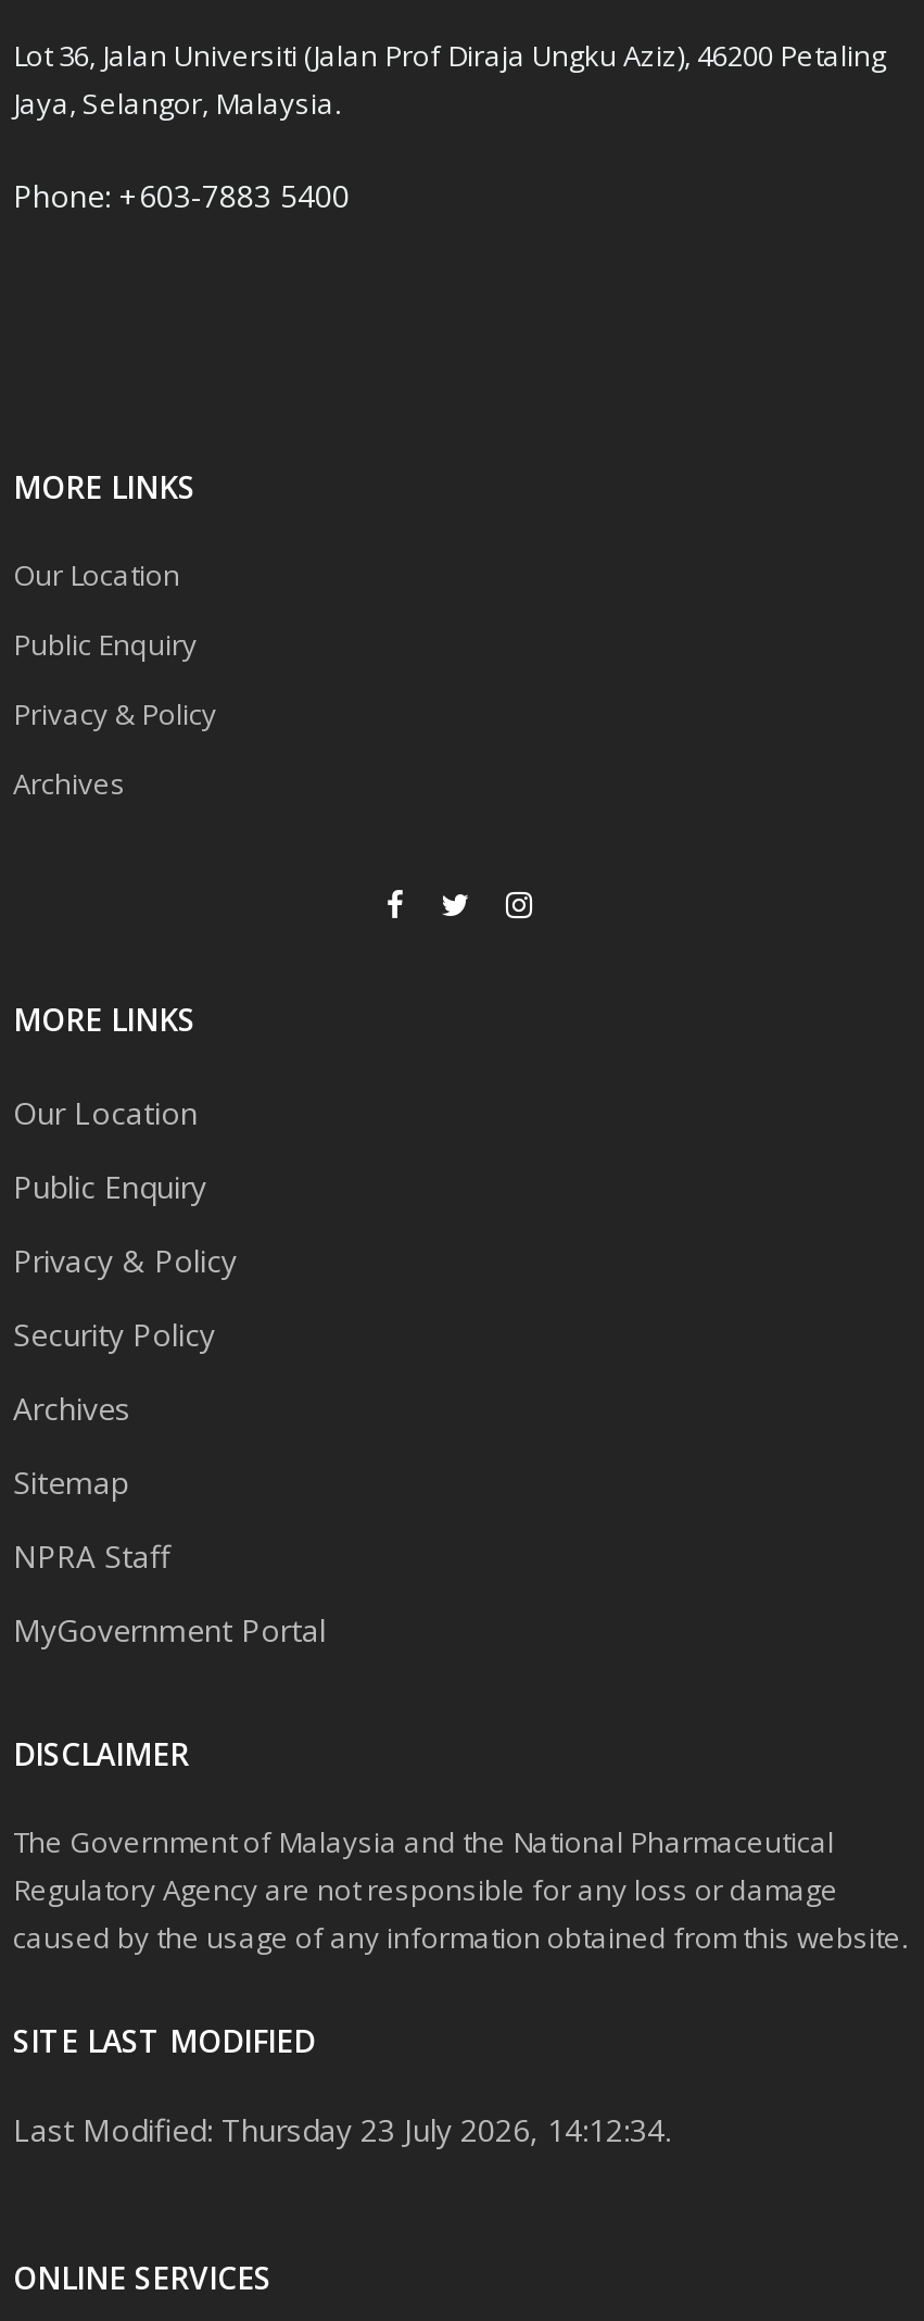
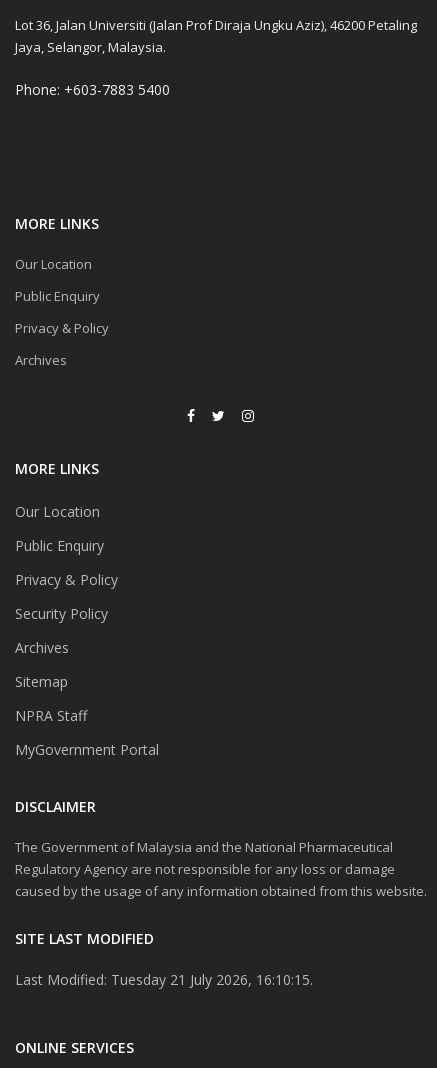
- Last Modified: Thursday 23 July 2026, 14:12:34.
+ Last Modified: Tuesday 21 July 2026, 16:10:15.
